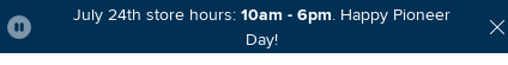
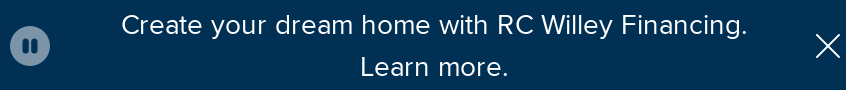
- July 24th store hours: 10am - 6pm. Happy Pioneer
- Day!
+ Create your dream home with RC Willey Financing.
+ Learn more.
